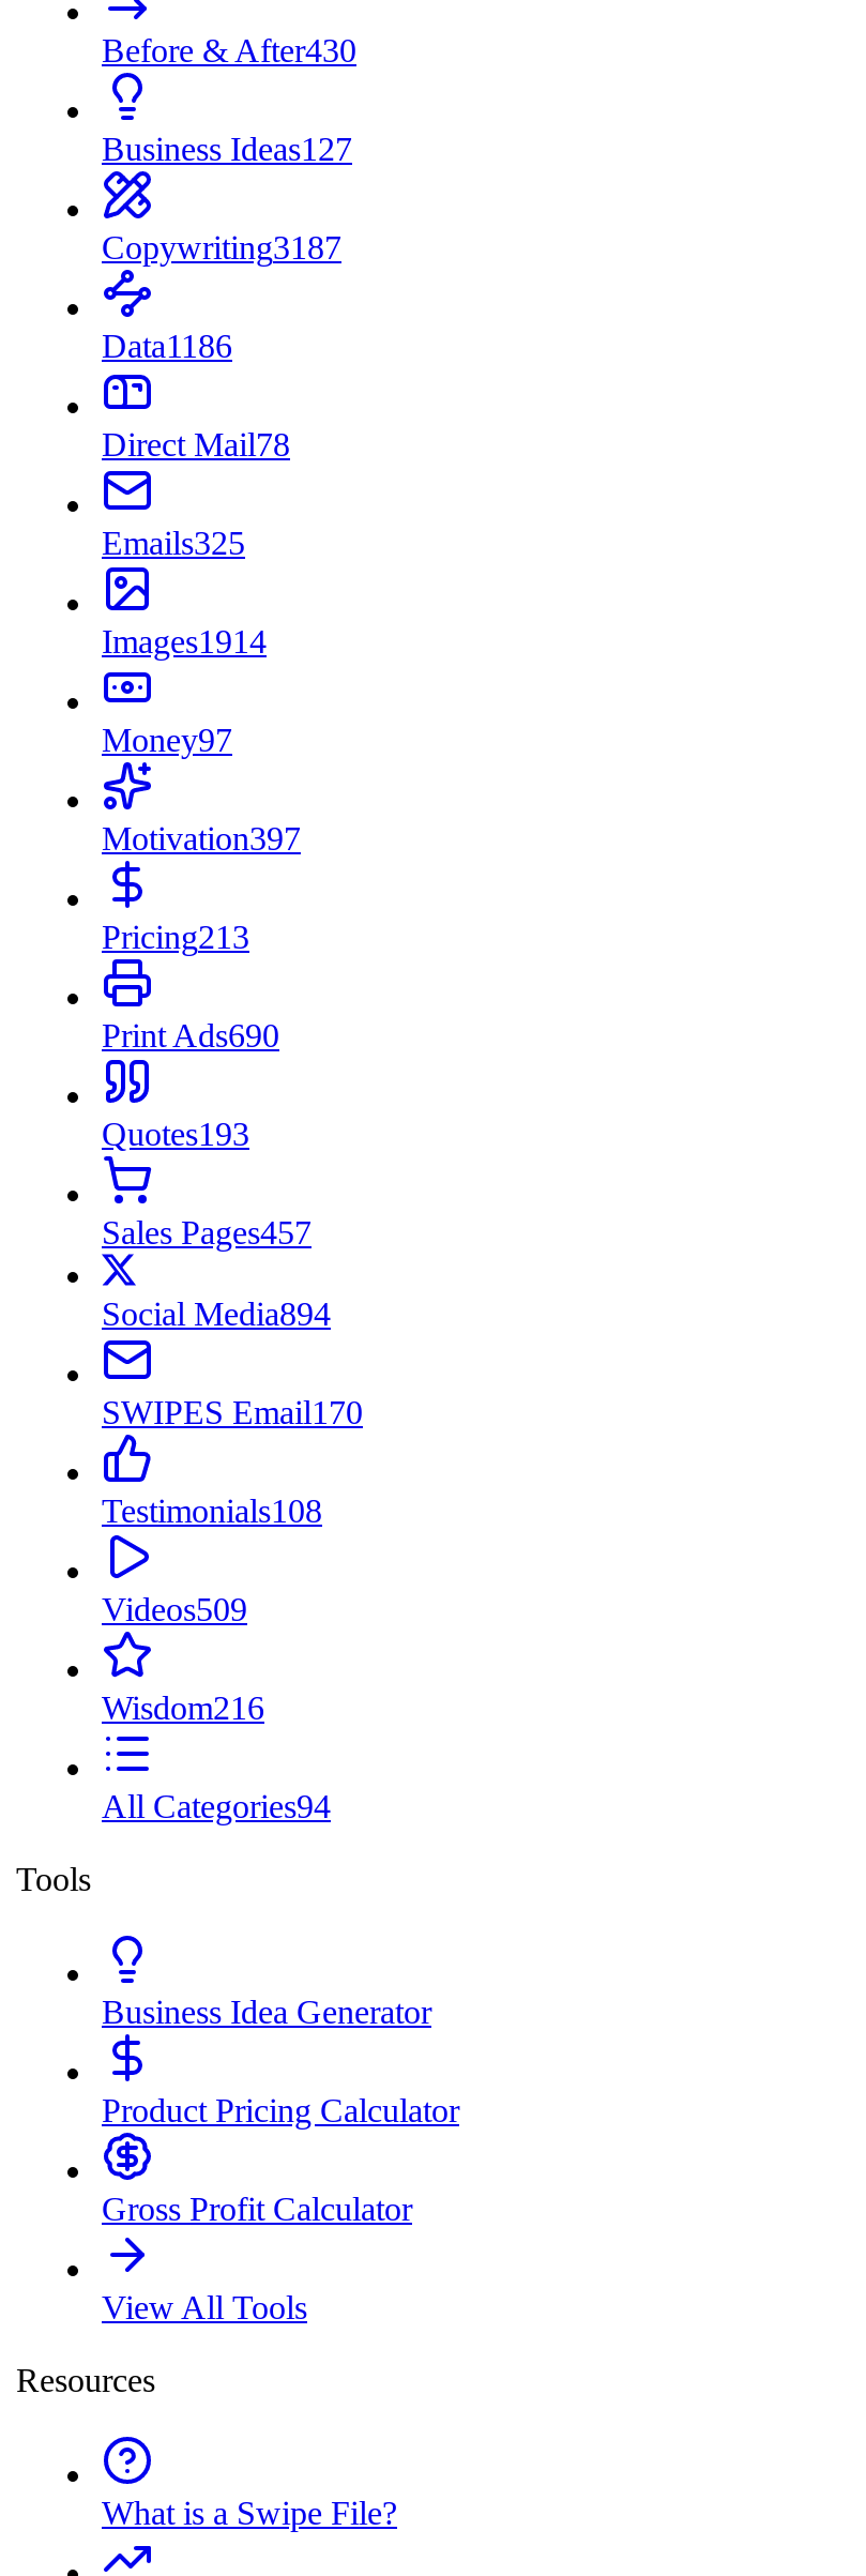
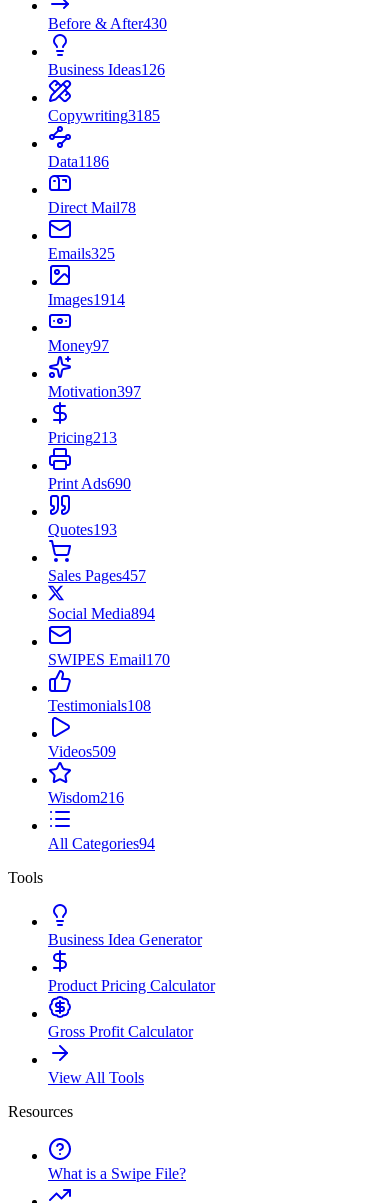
- Business Ideas127
+ Business Ideas126

- Copywriting3187
+ Copywriting3185
